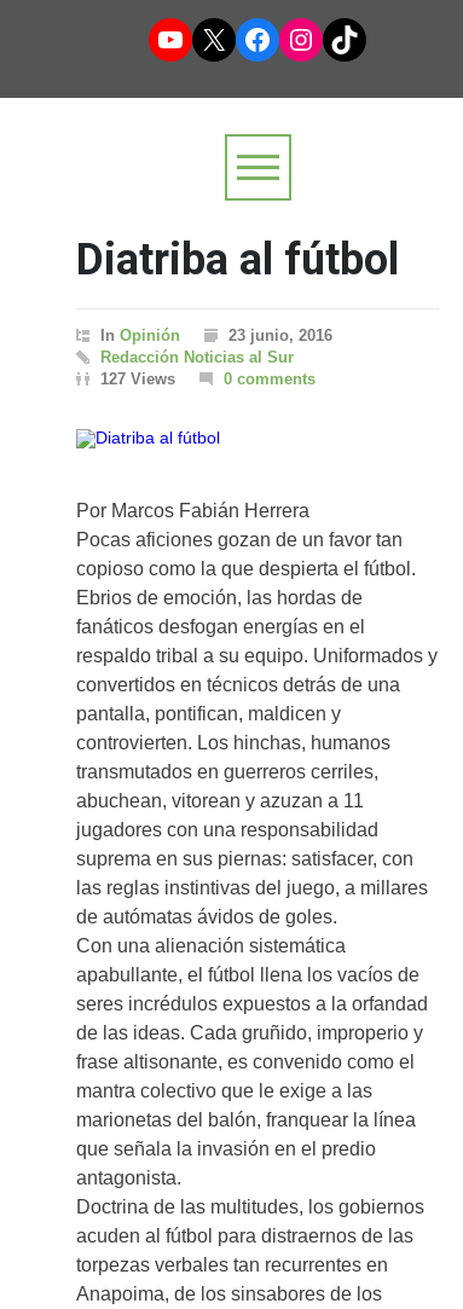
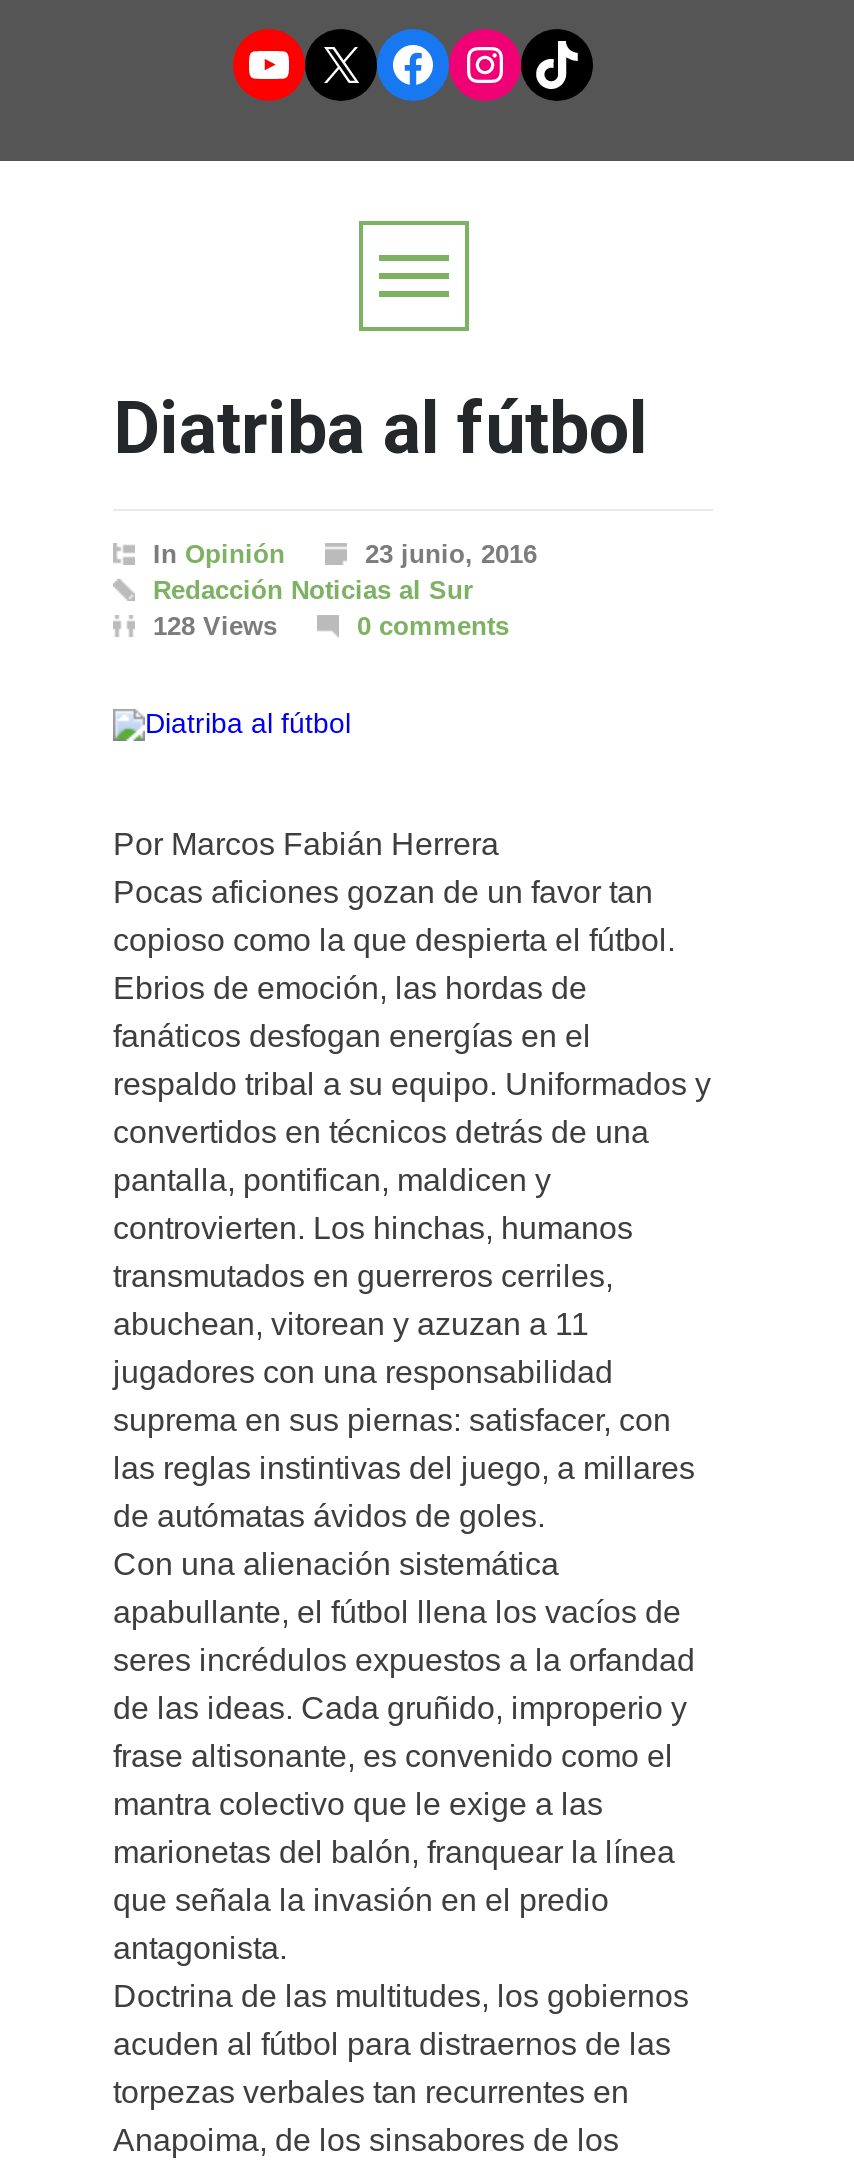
- 127 Views
+ 128 Views
